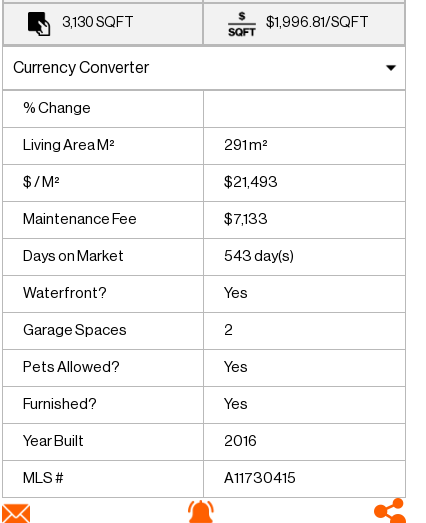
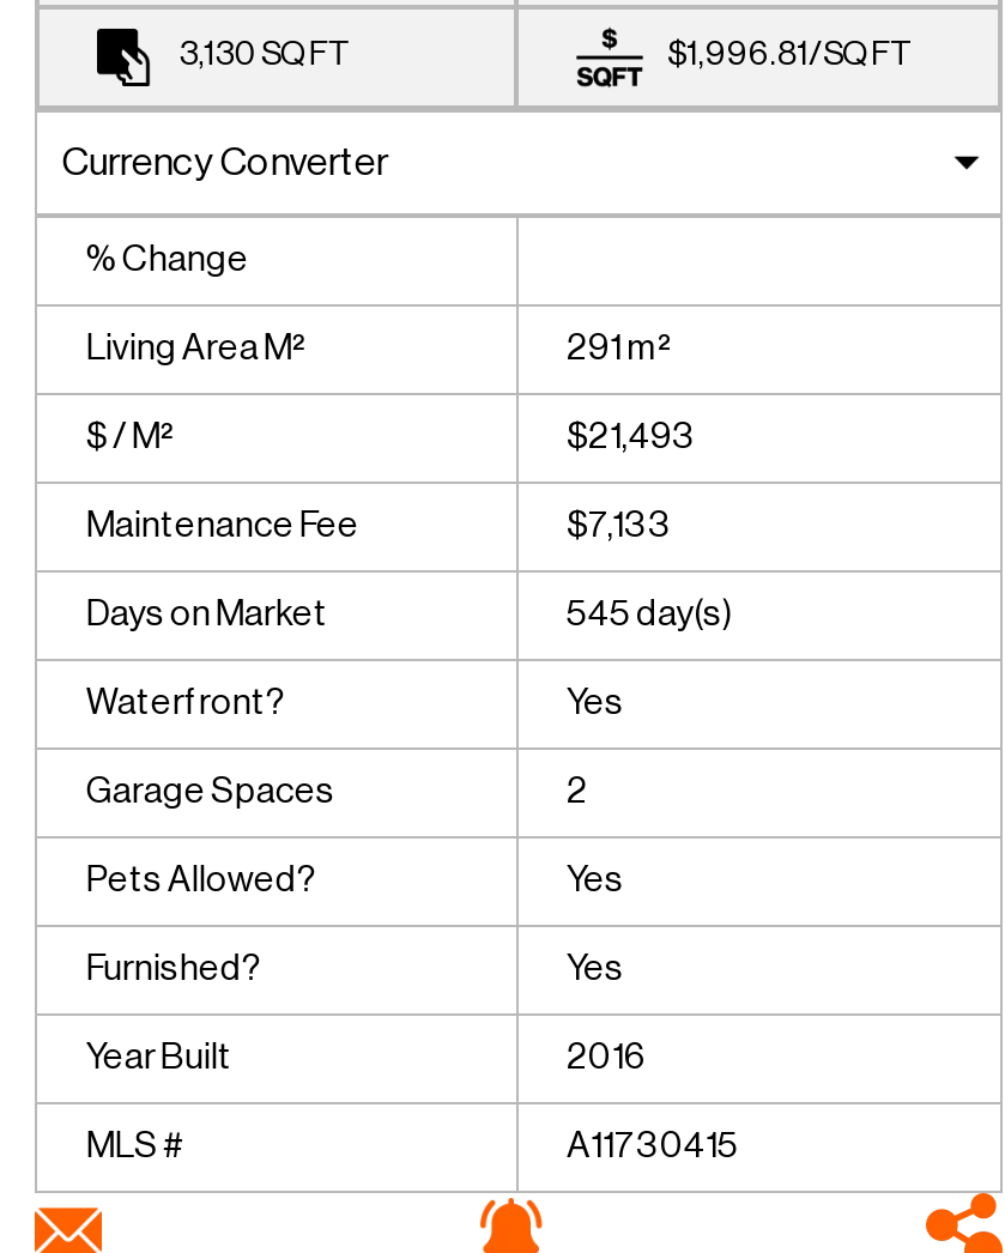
- 543 day(s)
+ 545 day(s)
